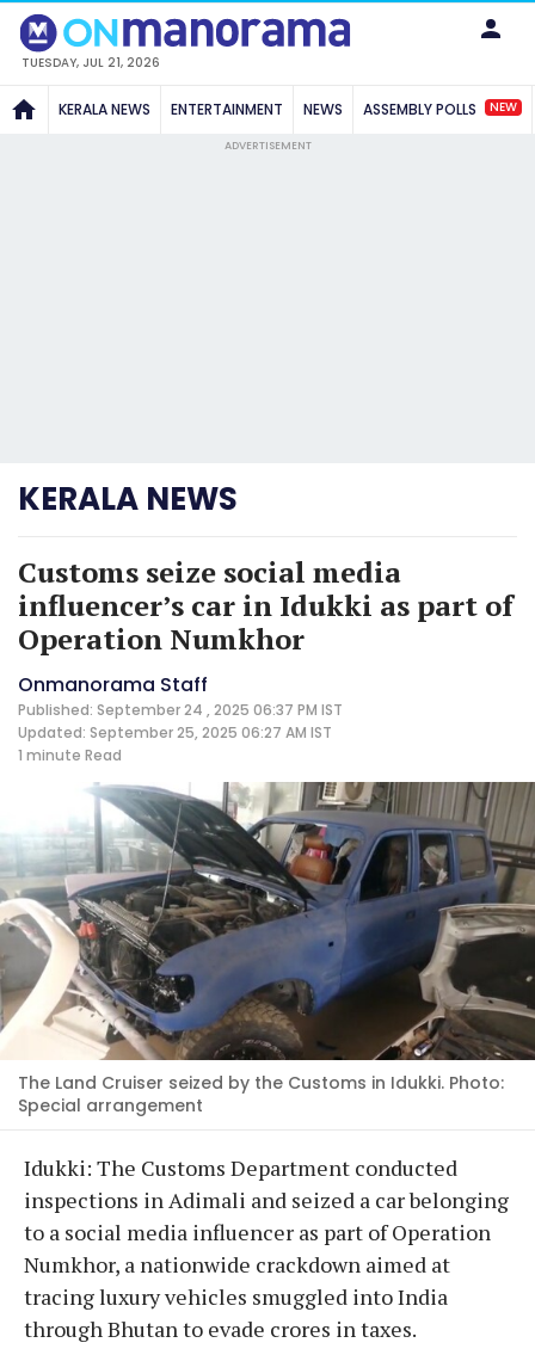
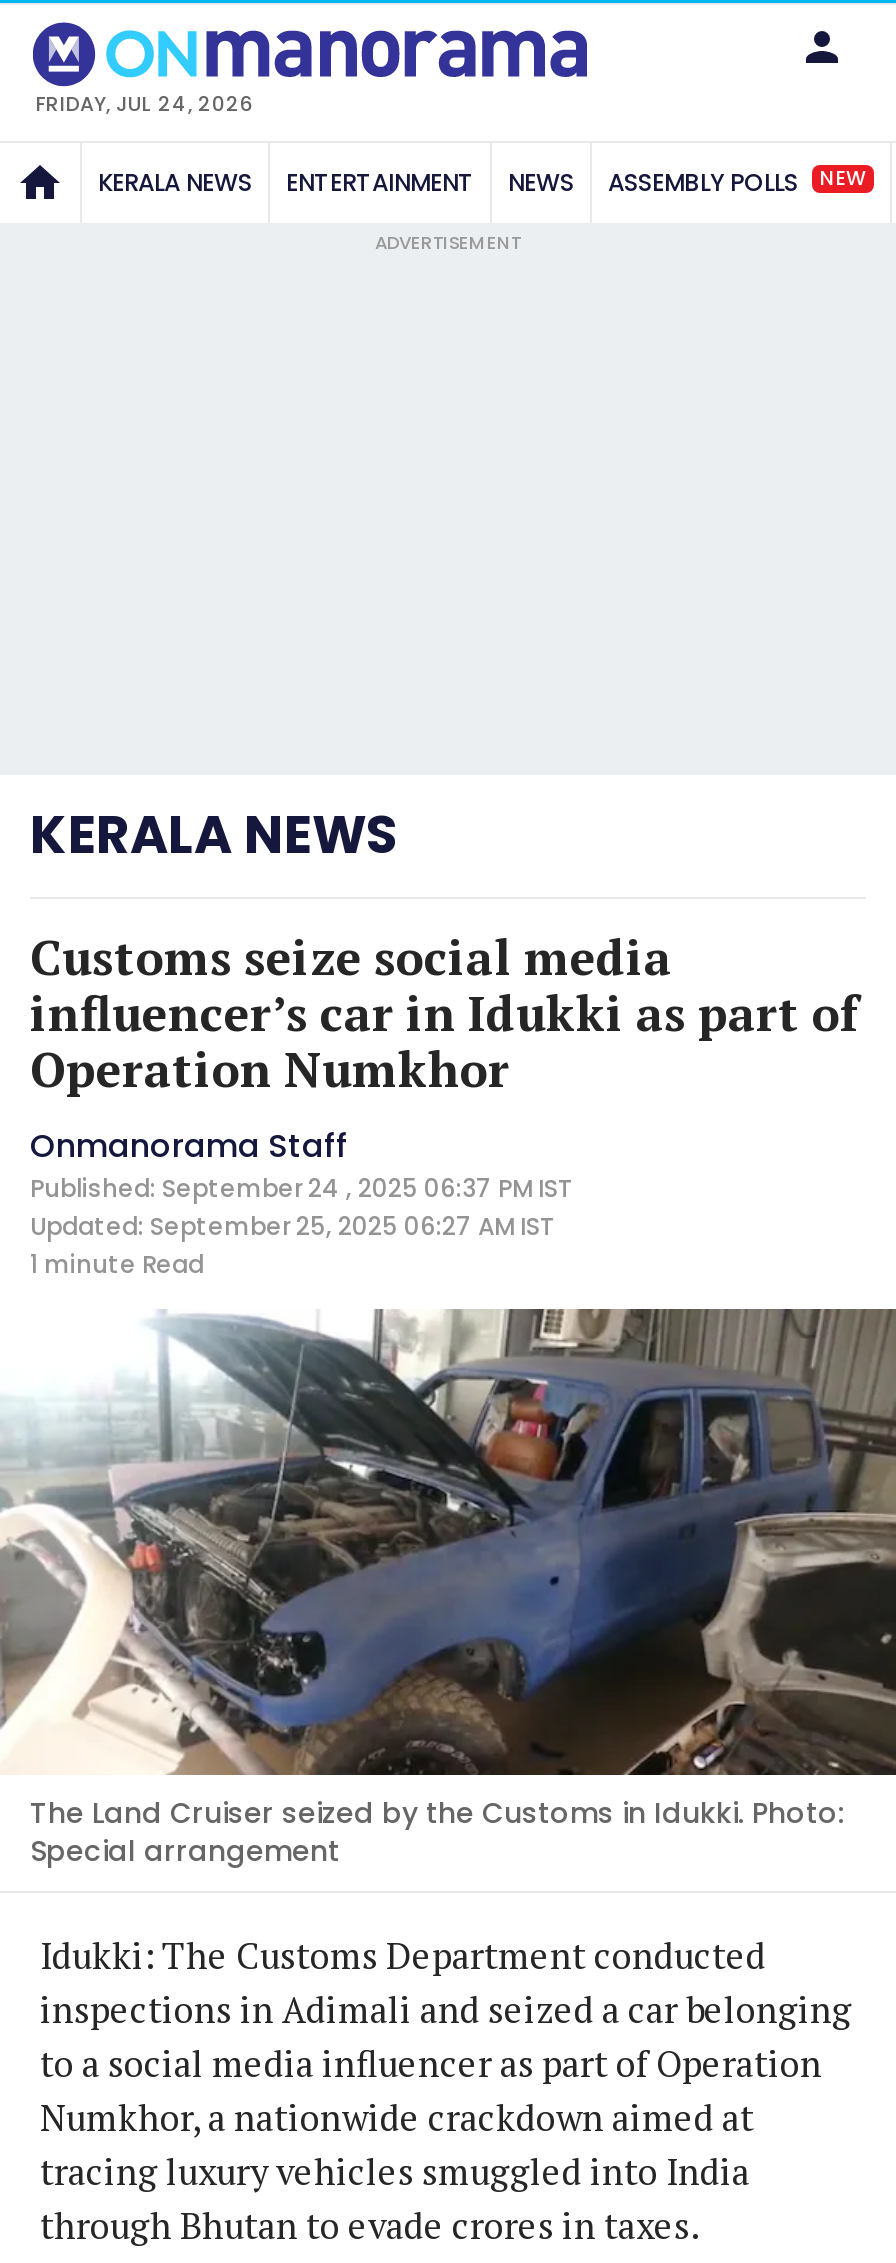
- TUESDAY, JUL 21, 2026
+ FRIDAY, JUL 24, 2026
